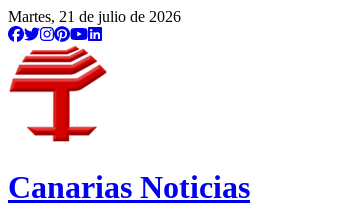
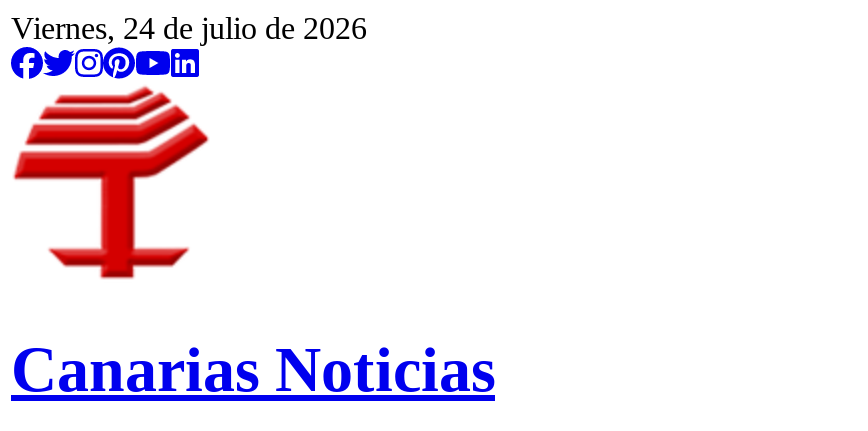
- Martes, 21 de julio de 2026
+ Viernes, 24 de julio de 2026
